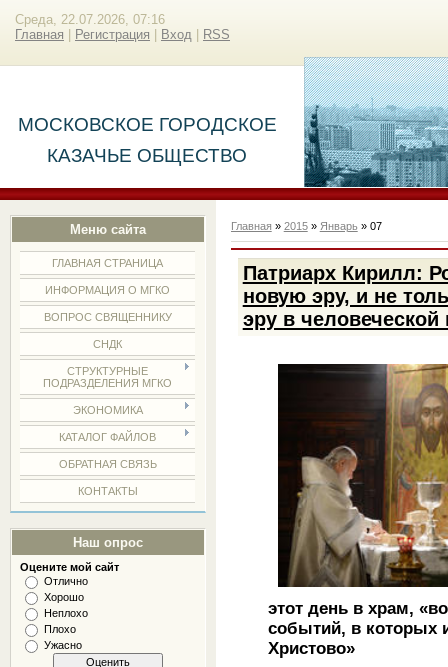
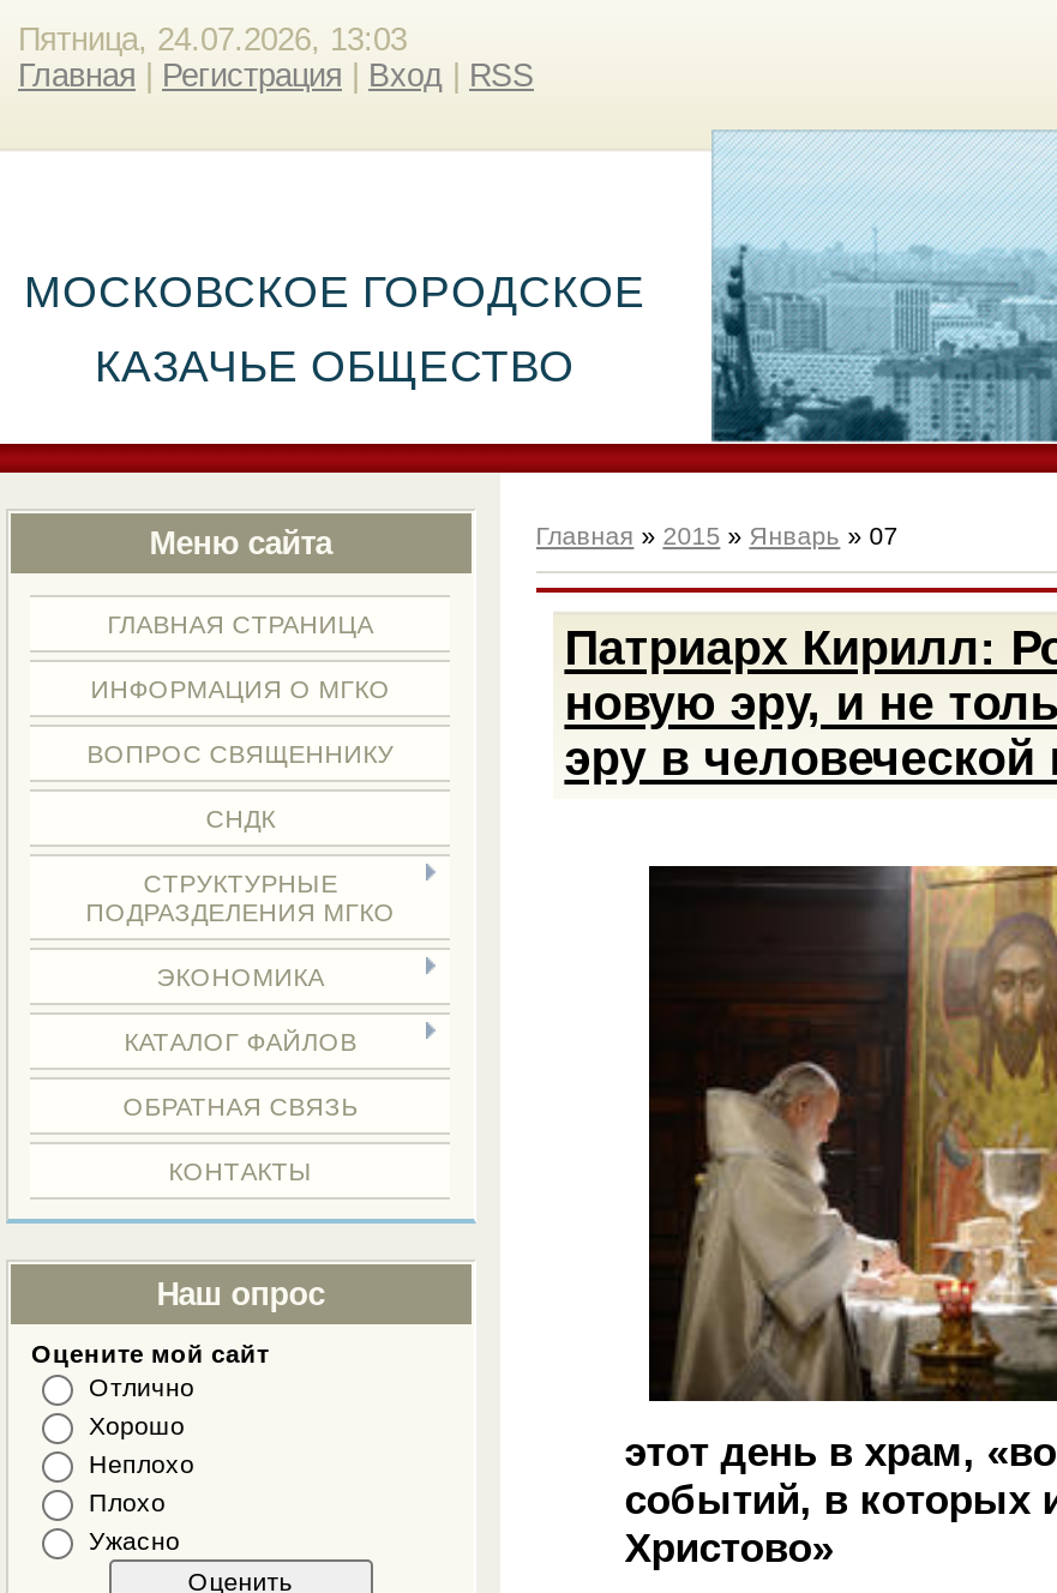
- Среда, 22.07.2026, 07:16
+ Пятница, 24.07.2026, 13:03
